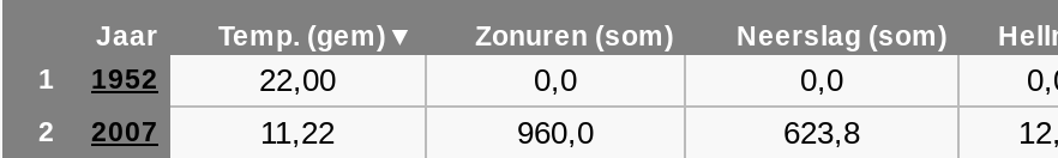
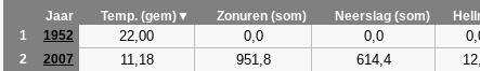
- 11,22
+ 11,18

- 960,0
+ 951,8

- 623,8
+ 614,4
